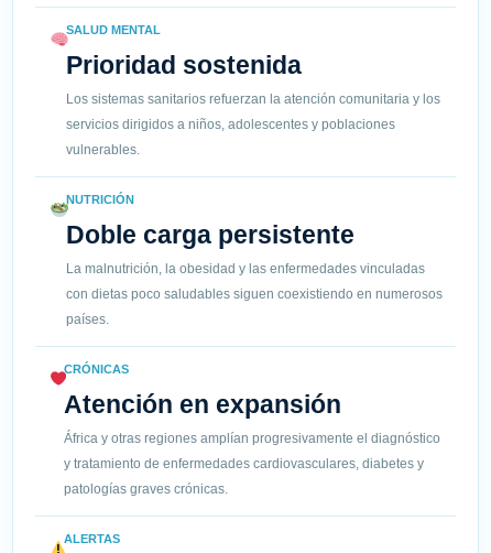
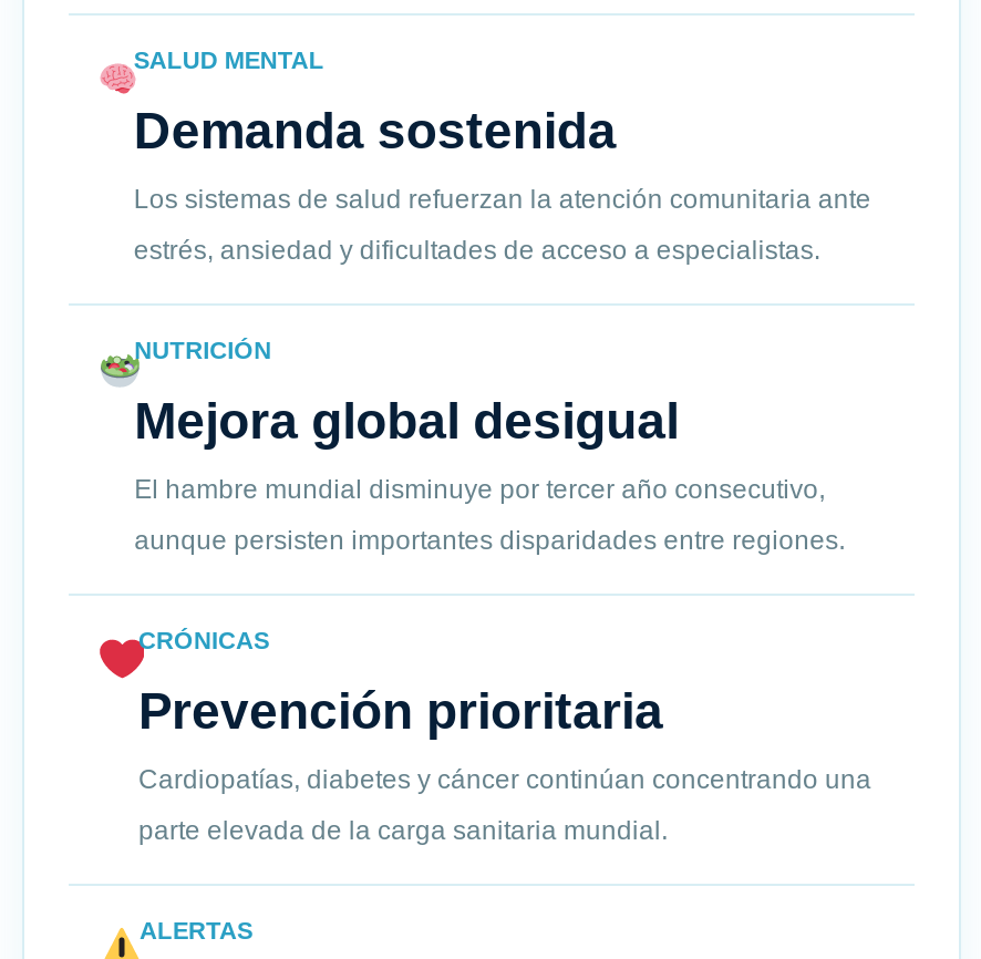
- Prioridad sostenida
- Los sistemas sanitarios refuerzan la atención comunitaria y los
- servicios dirigidos a niños, adolescentes y poblaciones
- vulnerables.
+ Demanda sostenida
+ Los sistemas de salud refuerzan la atención comunitaria ante
+ estrés, ansiedad y dificultades de acceso a especialistas.

- Doble carga persistente
- La malnutrición, la obesidad y las enfermedades vinculadas
- con dietas poco saludables siguen coexistiendo en numerosos
- países.
+ Mejora global desigual
+ El hambre mundial disminuye por tercer año consecutivo,
+ aunque persisten importantes disparidades entre regiones.

- Atención en expansión
- África y otras regiones amplían progresivamente el diagnóstico
- y tratamiento de enfermedades cardiovasculares, diabetes y
- patologías graves crónicas.
+ Prevención prioritaria
+ Cardiopatías, diabetes y cáncer continúan concentrando una
+ parte elevada de la carga sanitaria mundial.
